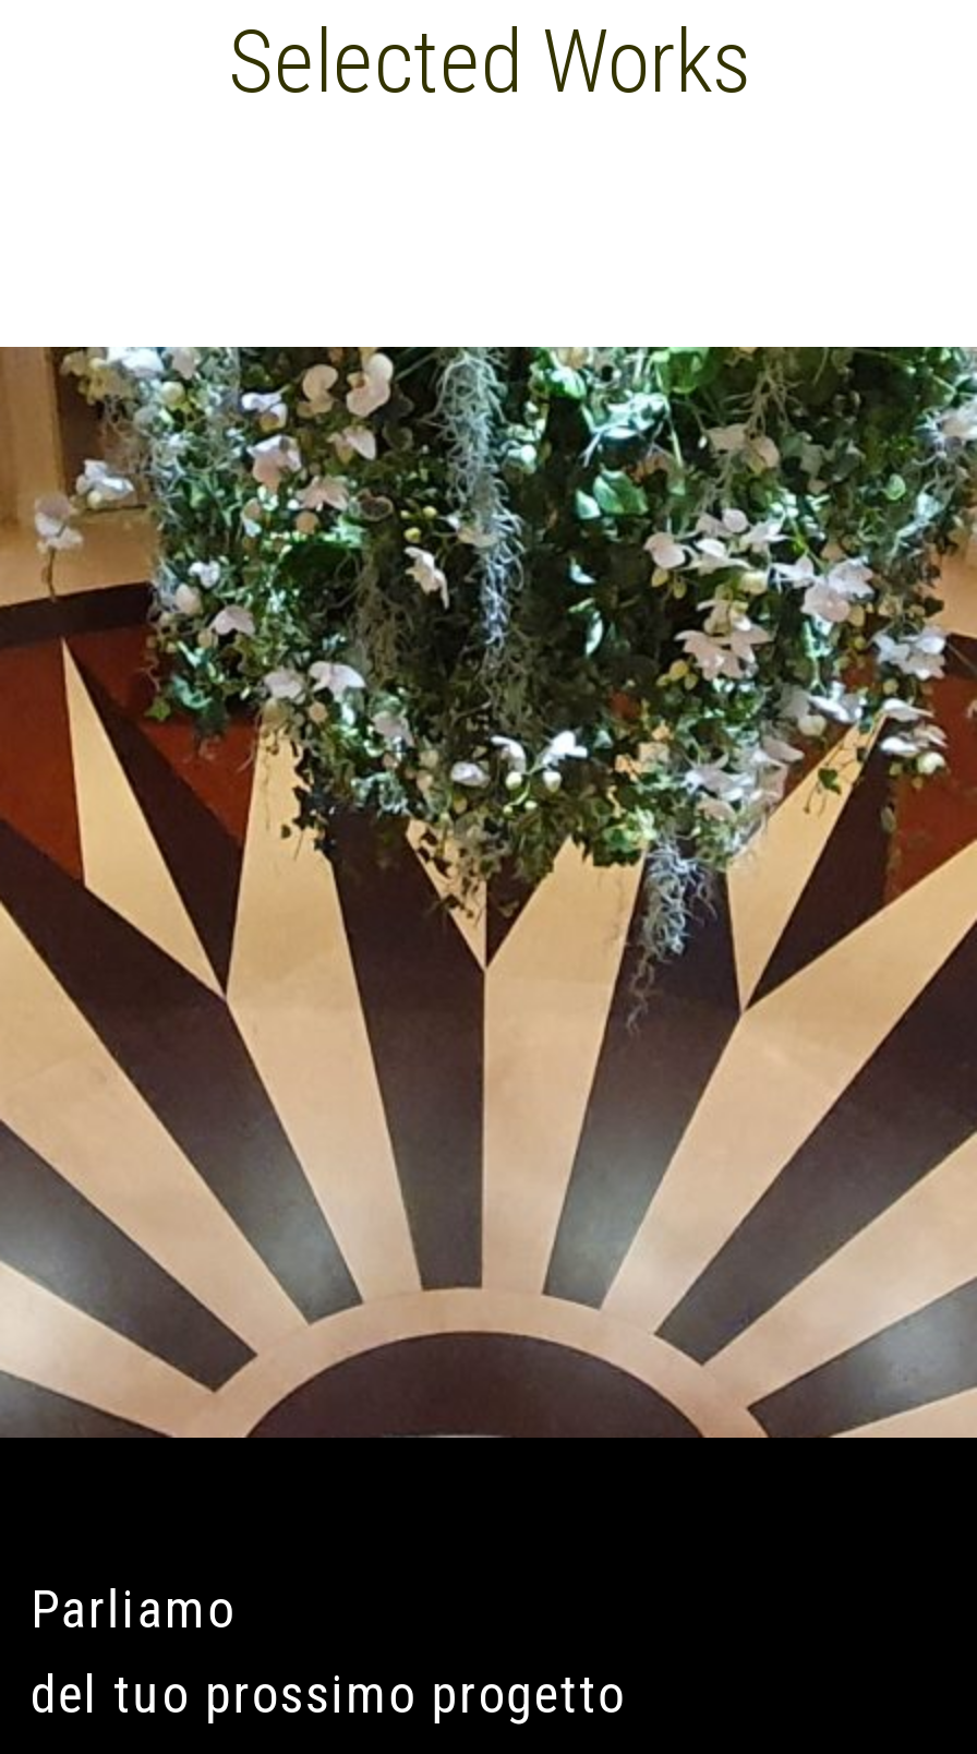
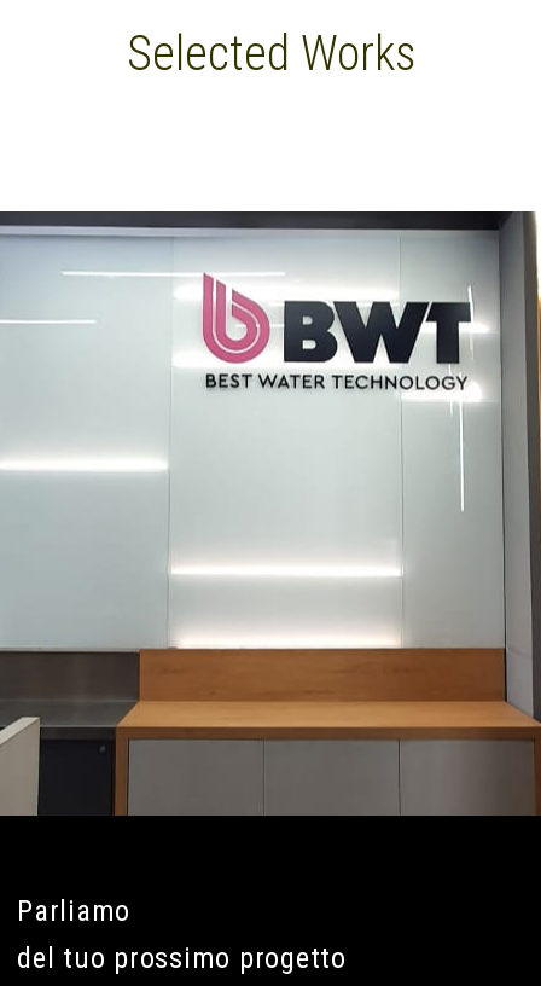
- [image]
+ [image]
